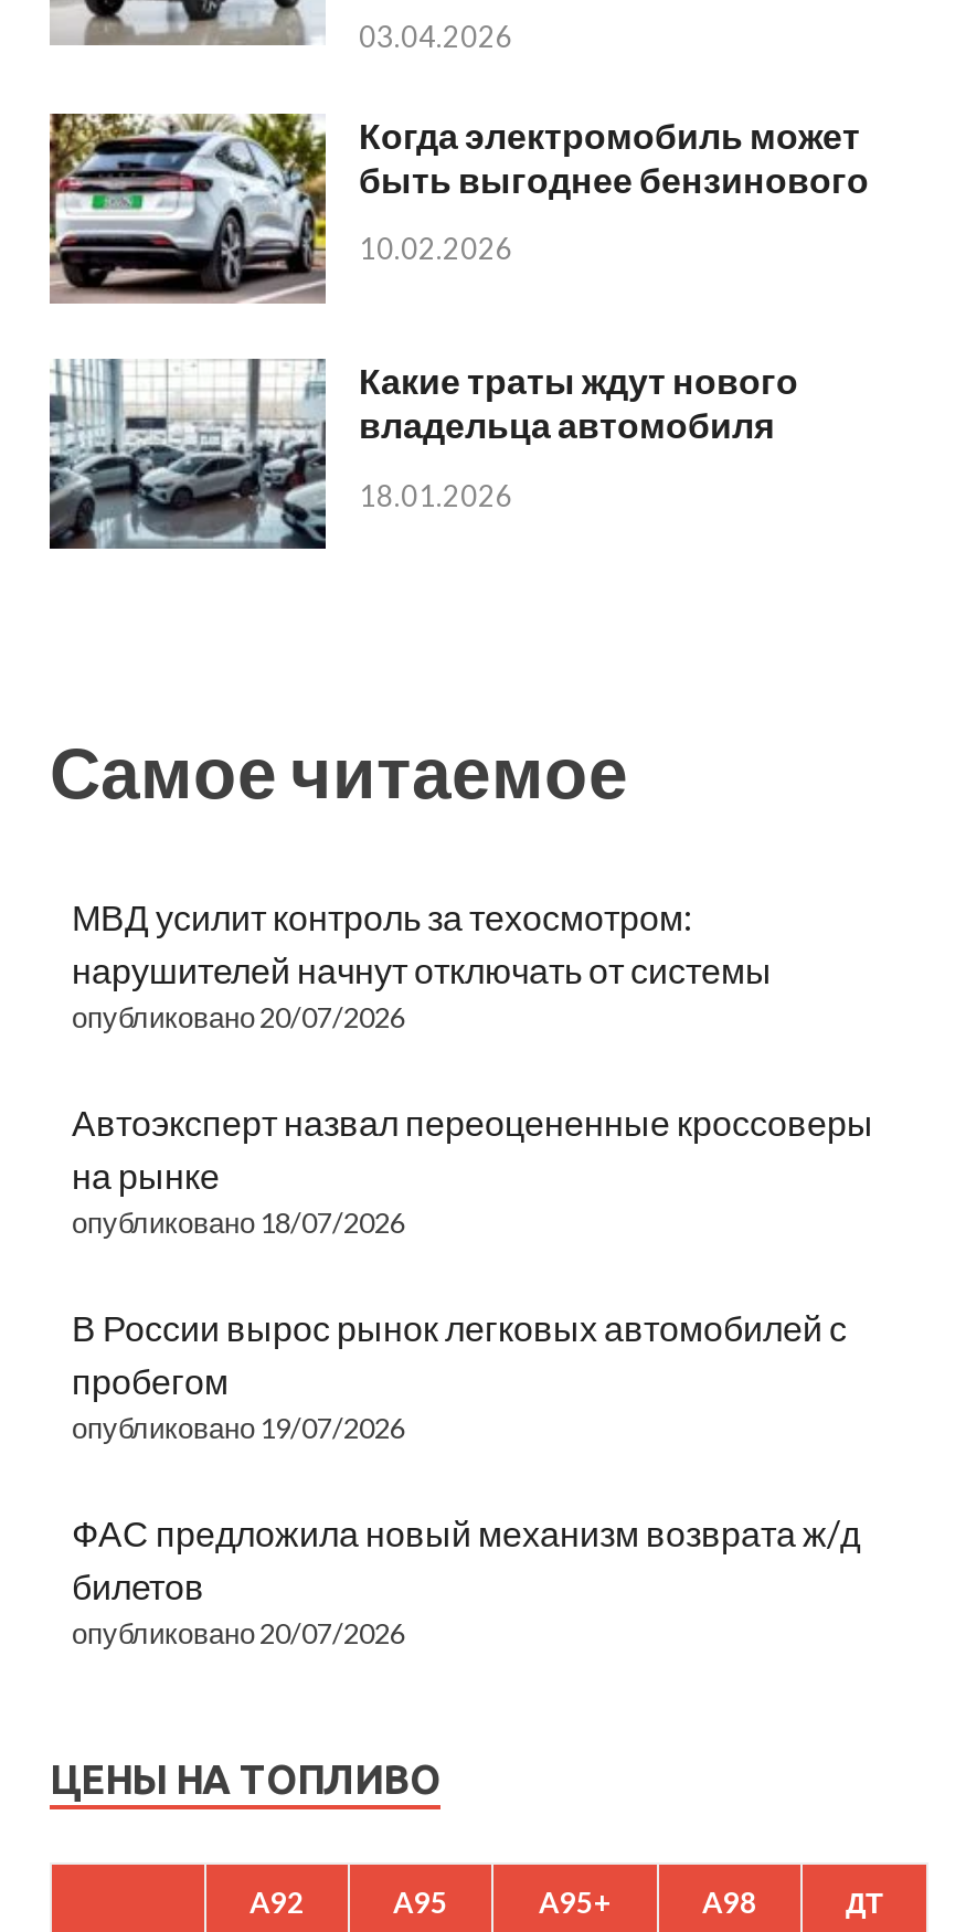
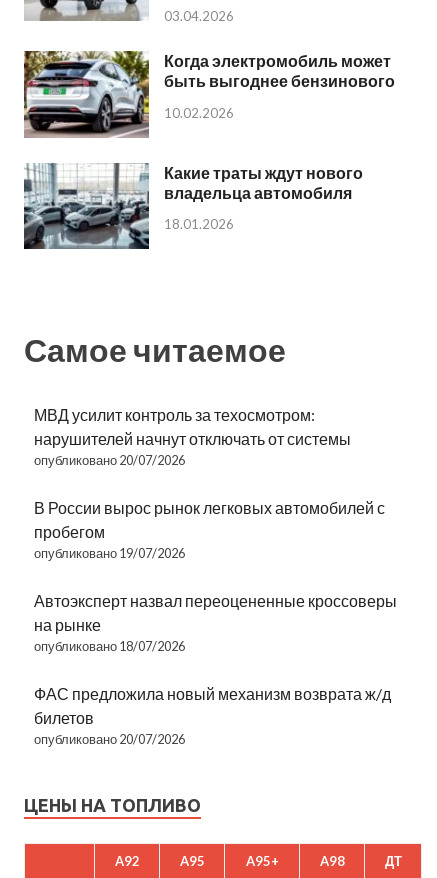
moved down: Автоэксперт назвал переоцененные кроссоверы | на рынке | опубликовано 18/07/2026

moved up: В России вырос рынок легковых автомобилей с | пробегом | опубликовано 19/07/2026
